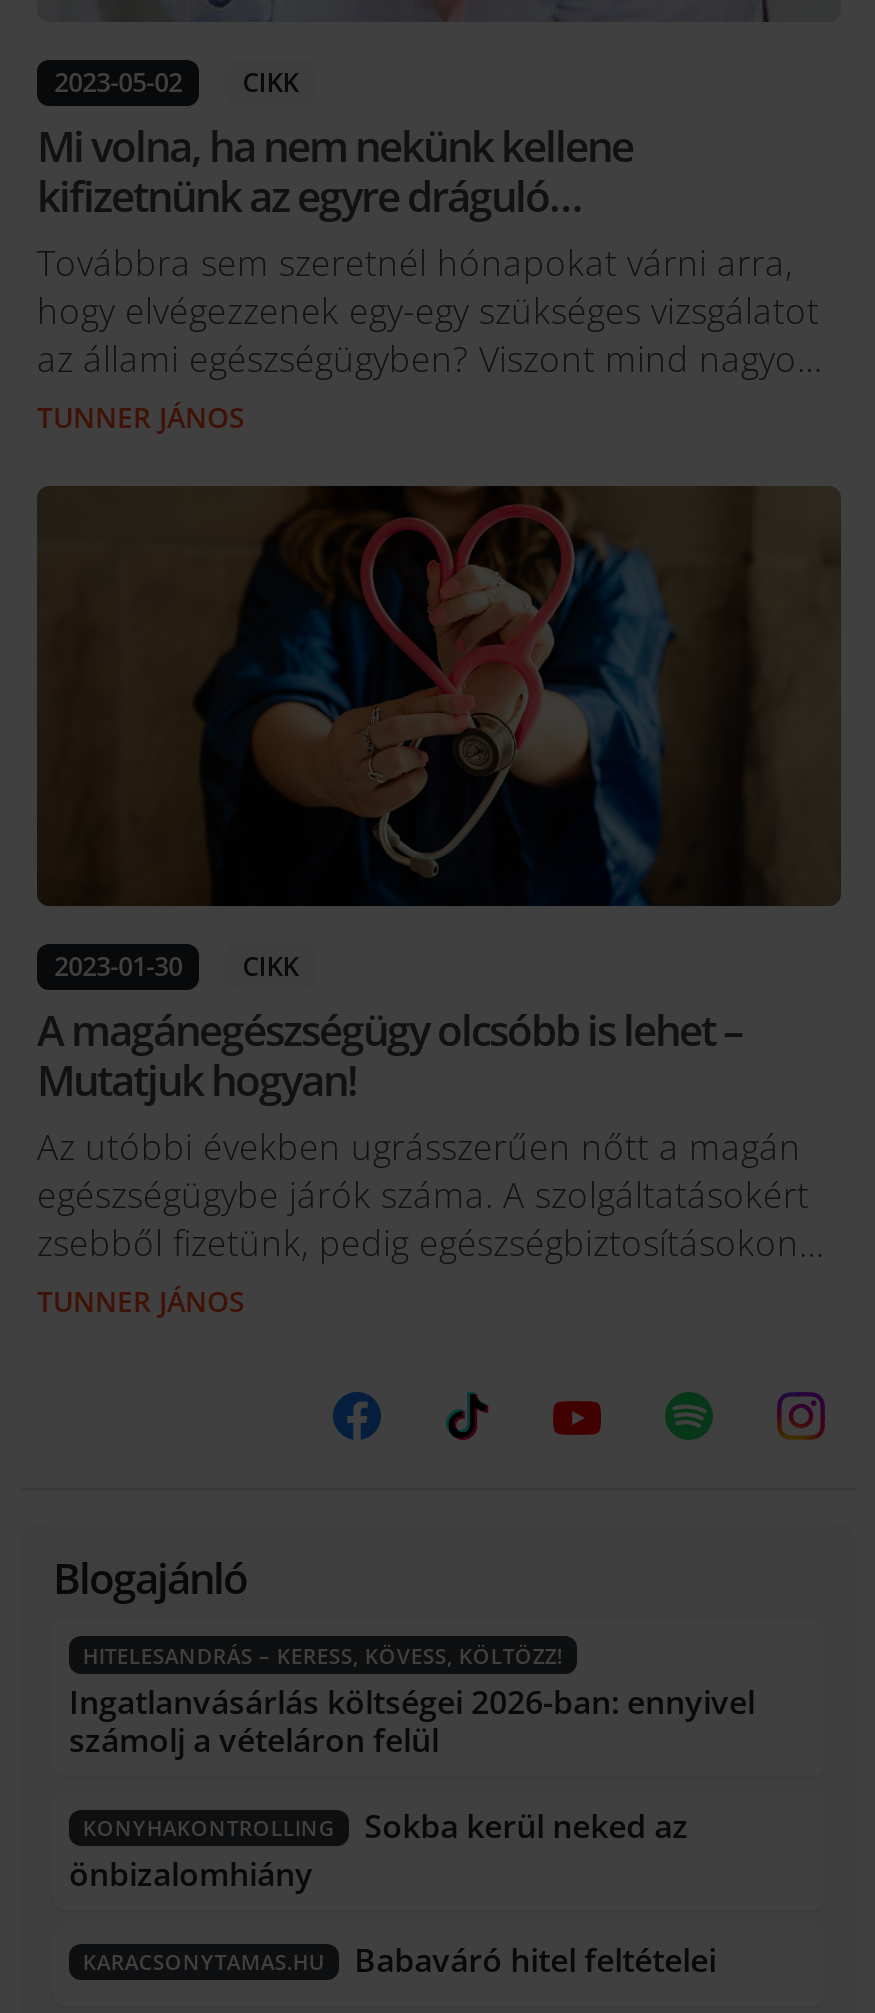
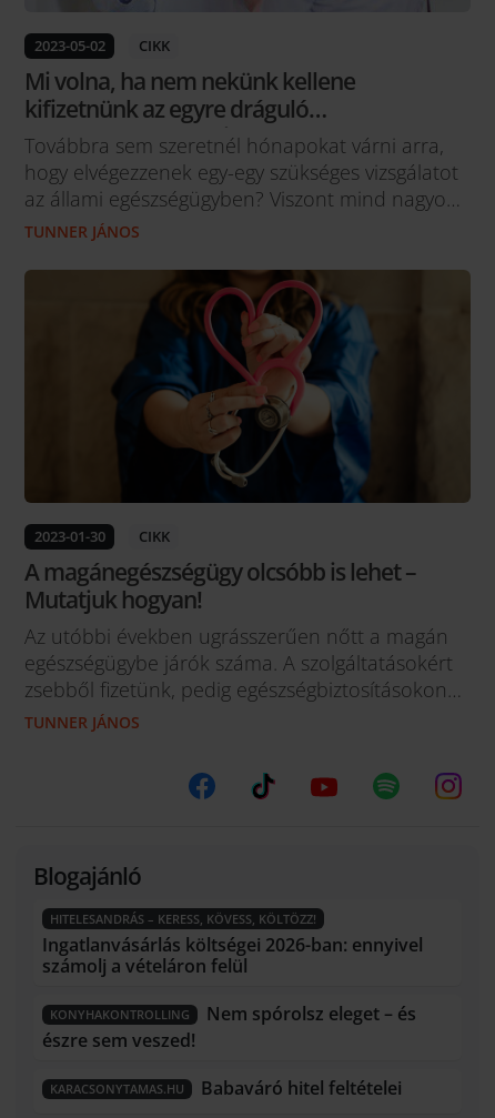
- Sokba kerül neked az
- önbizalomhiány
+ Nem spórolsz eleget – és
+ észre sem veszed!
